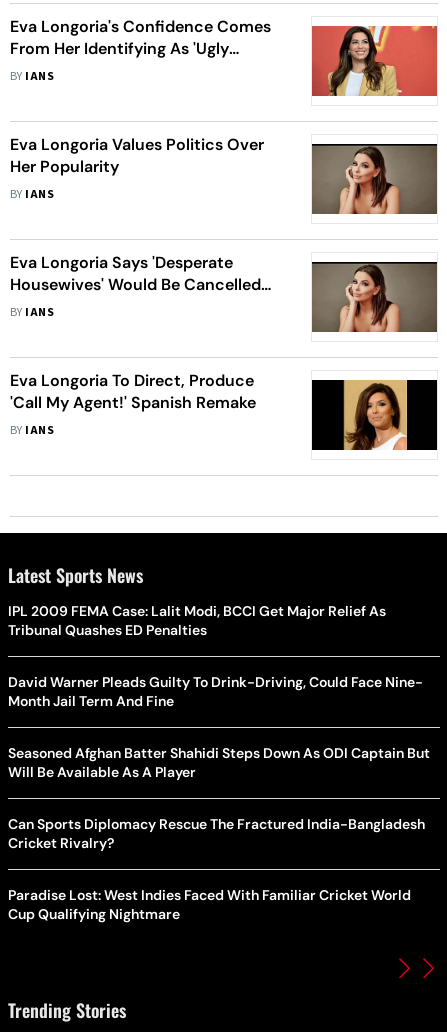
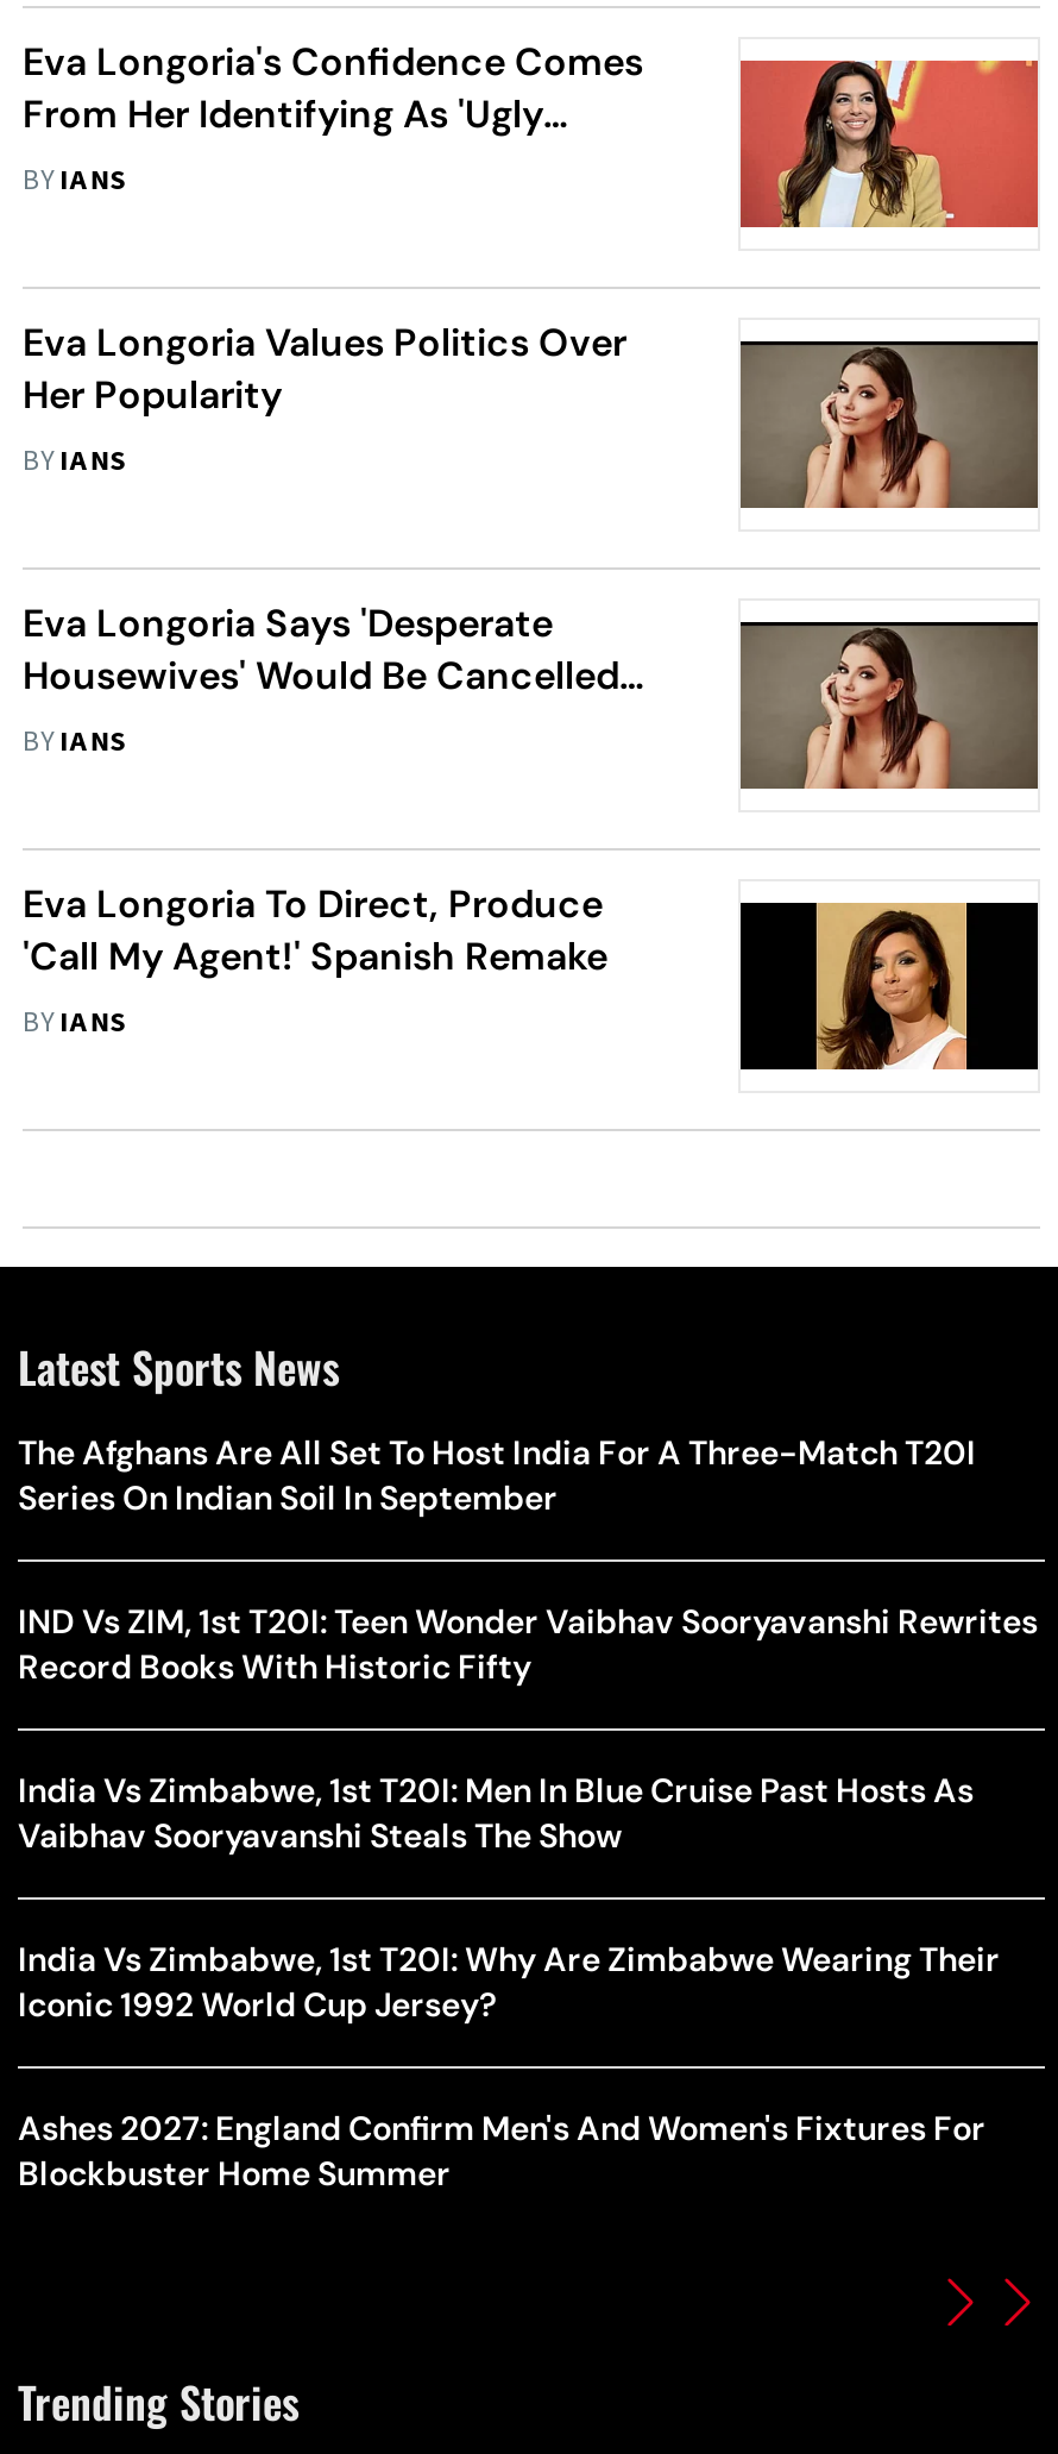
- IPL 2009 FEMA Case: Lalit Modi, BCCI Get Major Relief As
- Tribunal Quashes ED Penalties
+ The Afghans Are All Set To Host India For A Three-Match T20I
+ Series On Indian Soil In September

- David Warner Pleads Guilty To Drink-Driving, Could Face Nine-
- Month Jail Term And Fine
+ IND Vs ZIM, 1st T20I: Teen Wonder Vaibhav Sooryavanshi Rewrites
+ Record Books With Historic Fifty

- Seasoned Afghan Batter Shahidi Steps Down As ODI Captain But
- Will Be Available As A Player
+ India Vs Zimbabwe, 1st T20I: Men In Blue Cruise Past Hosts As
+ Vaibhav Sooryavanshi Steals The Show

- Can Sports Diplomacy Rescue The Fractured India-Bangladesh
- Cricket Rivalry?
+ India Vs Zimbabwe, 1st T20I: Why Are Zimbabwe Wearing Their
+ Iconic 1992 World Cup Jersey?

- Paradise Lost: West Indies Faced With Familiar Cricket World
- Cup Qualifying Nightmare
+ Ashes 2027: England Confirm Men's And Women's Fixtures For
+ Blockbuster Home Summer
